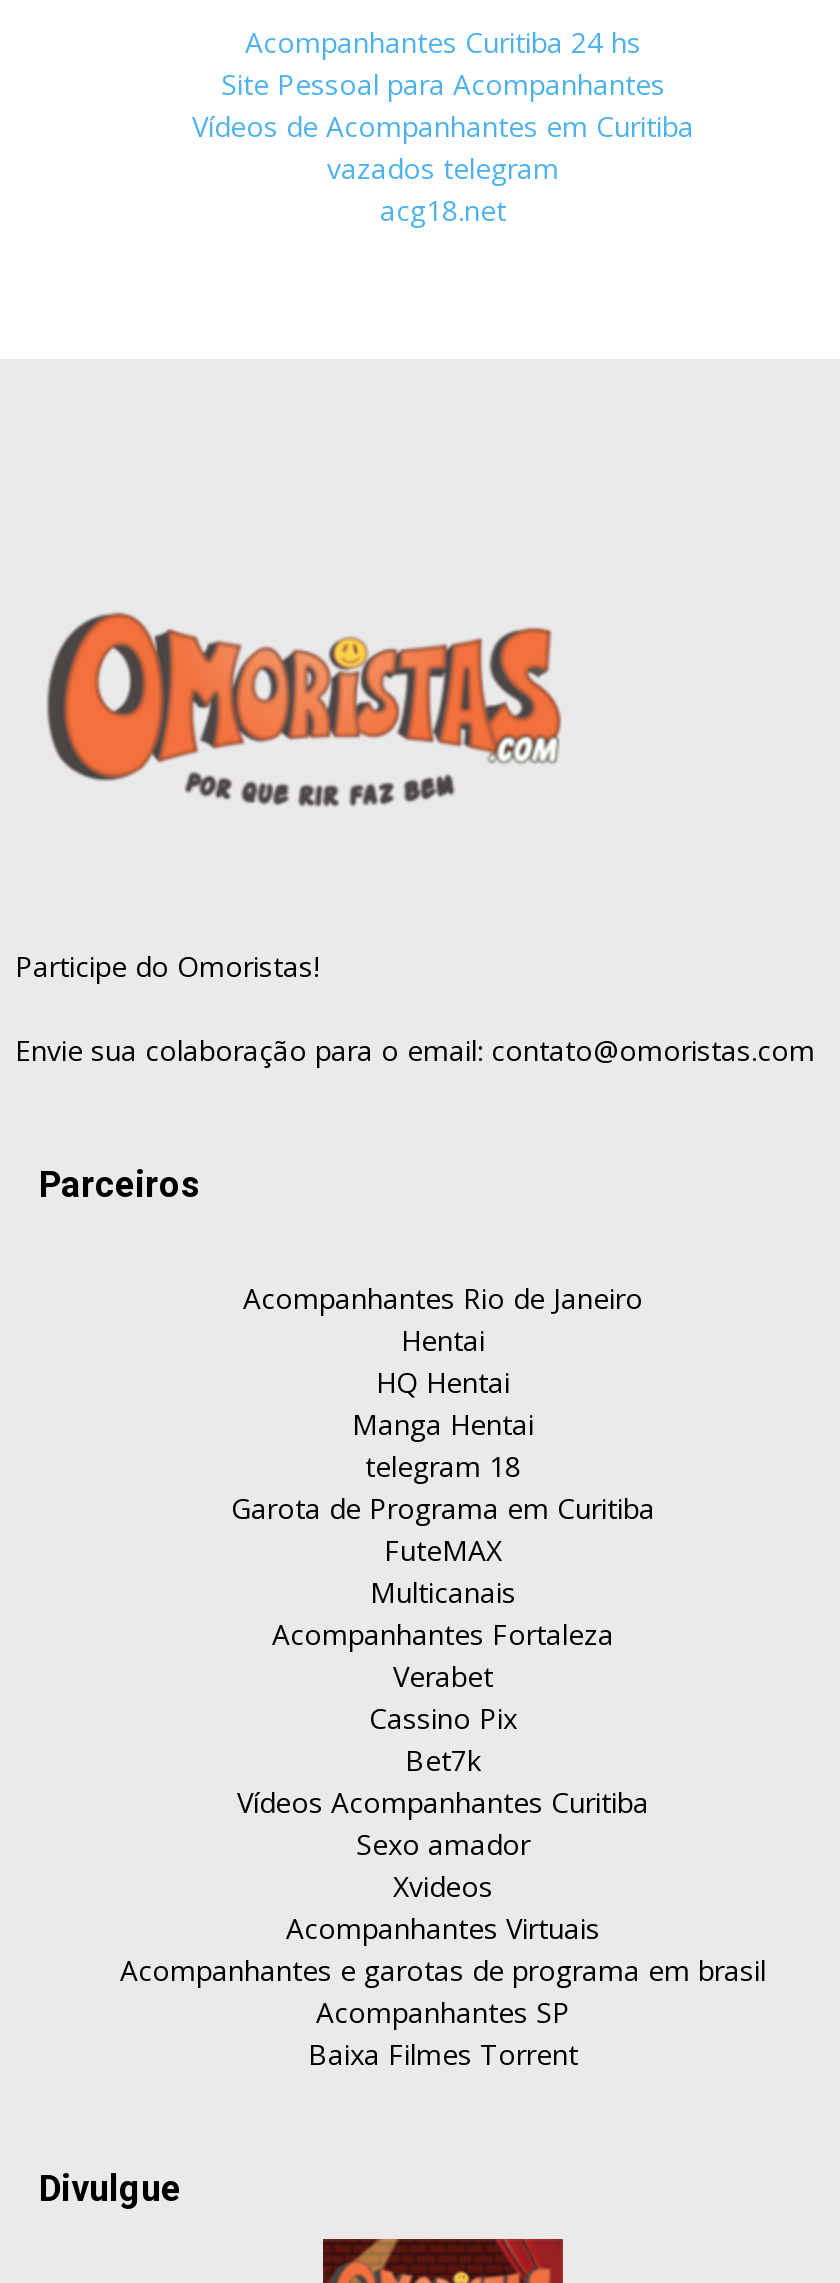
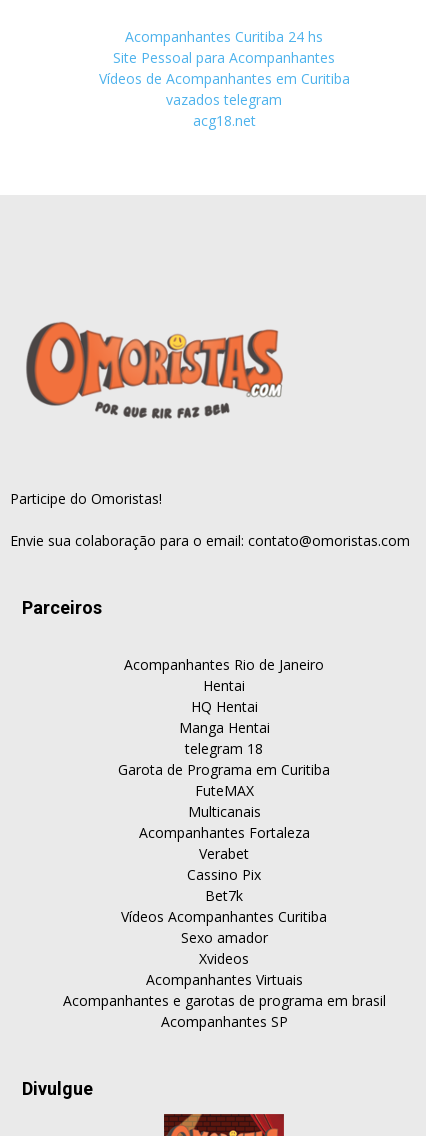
- Baixa Filmes Torrent
